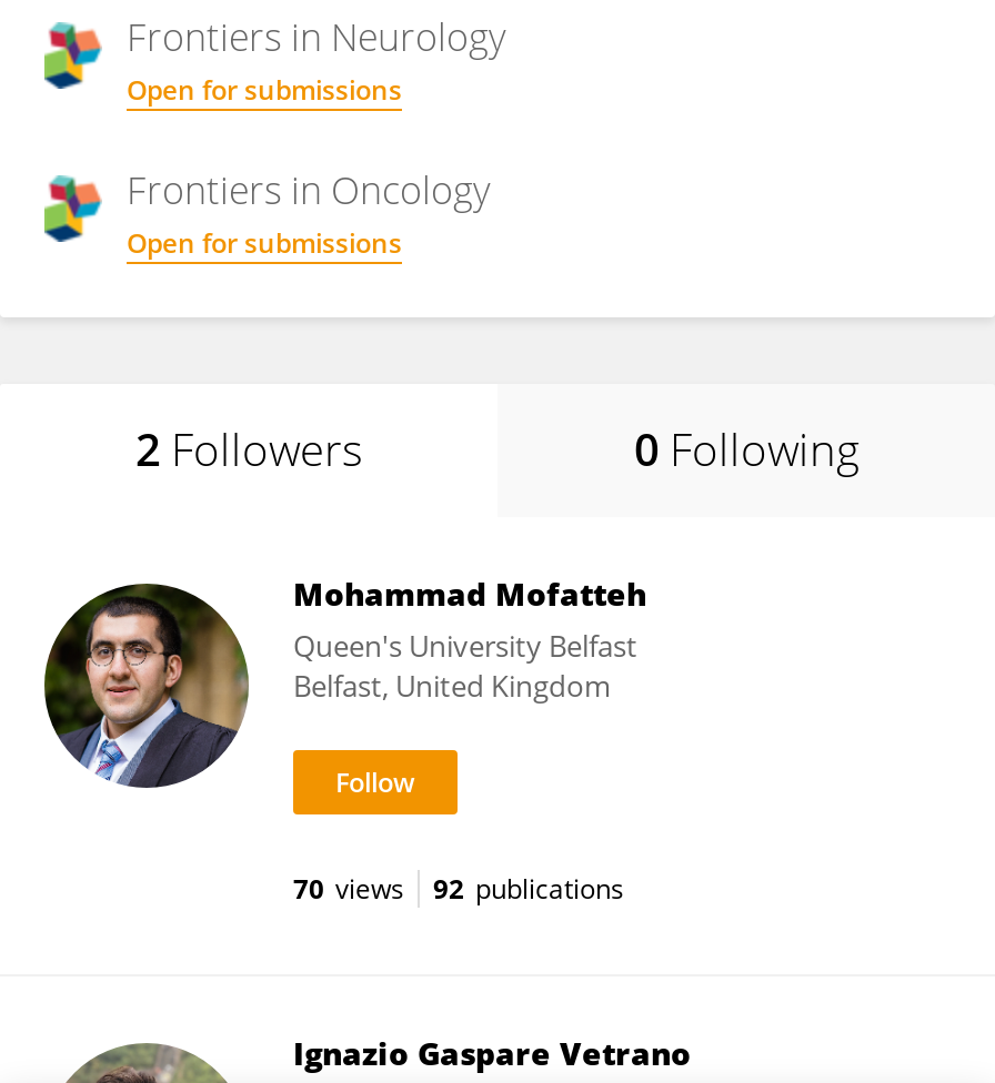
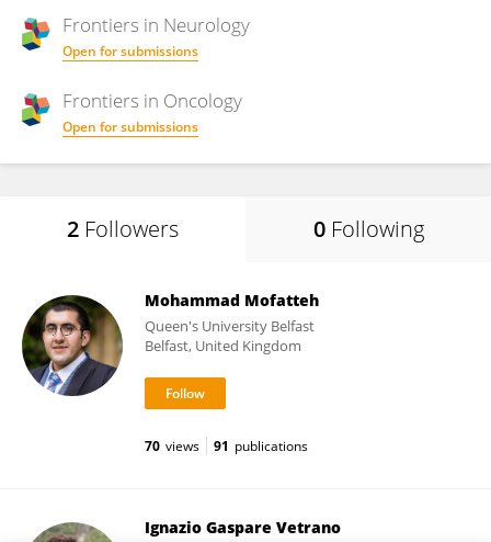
- 92 publications
+ 91 publications
